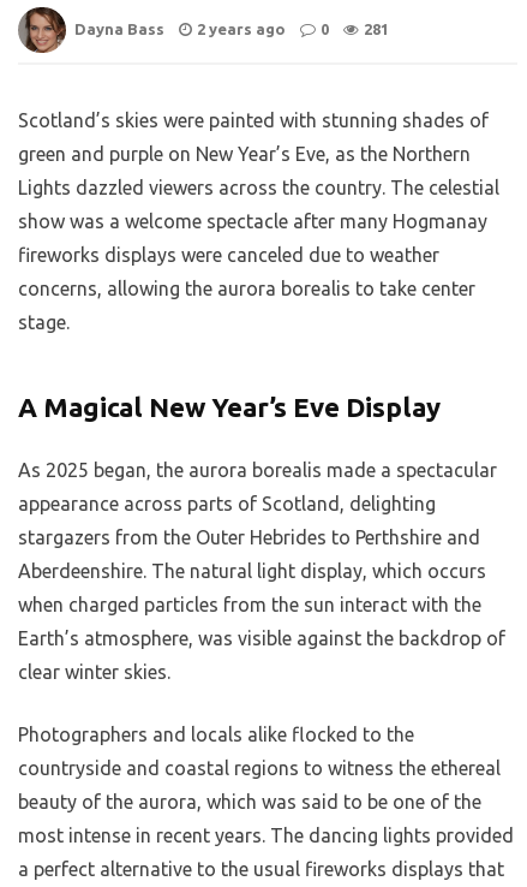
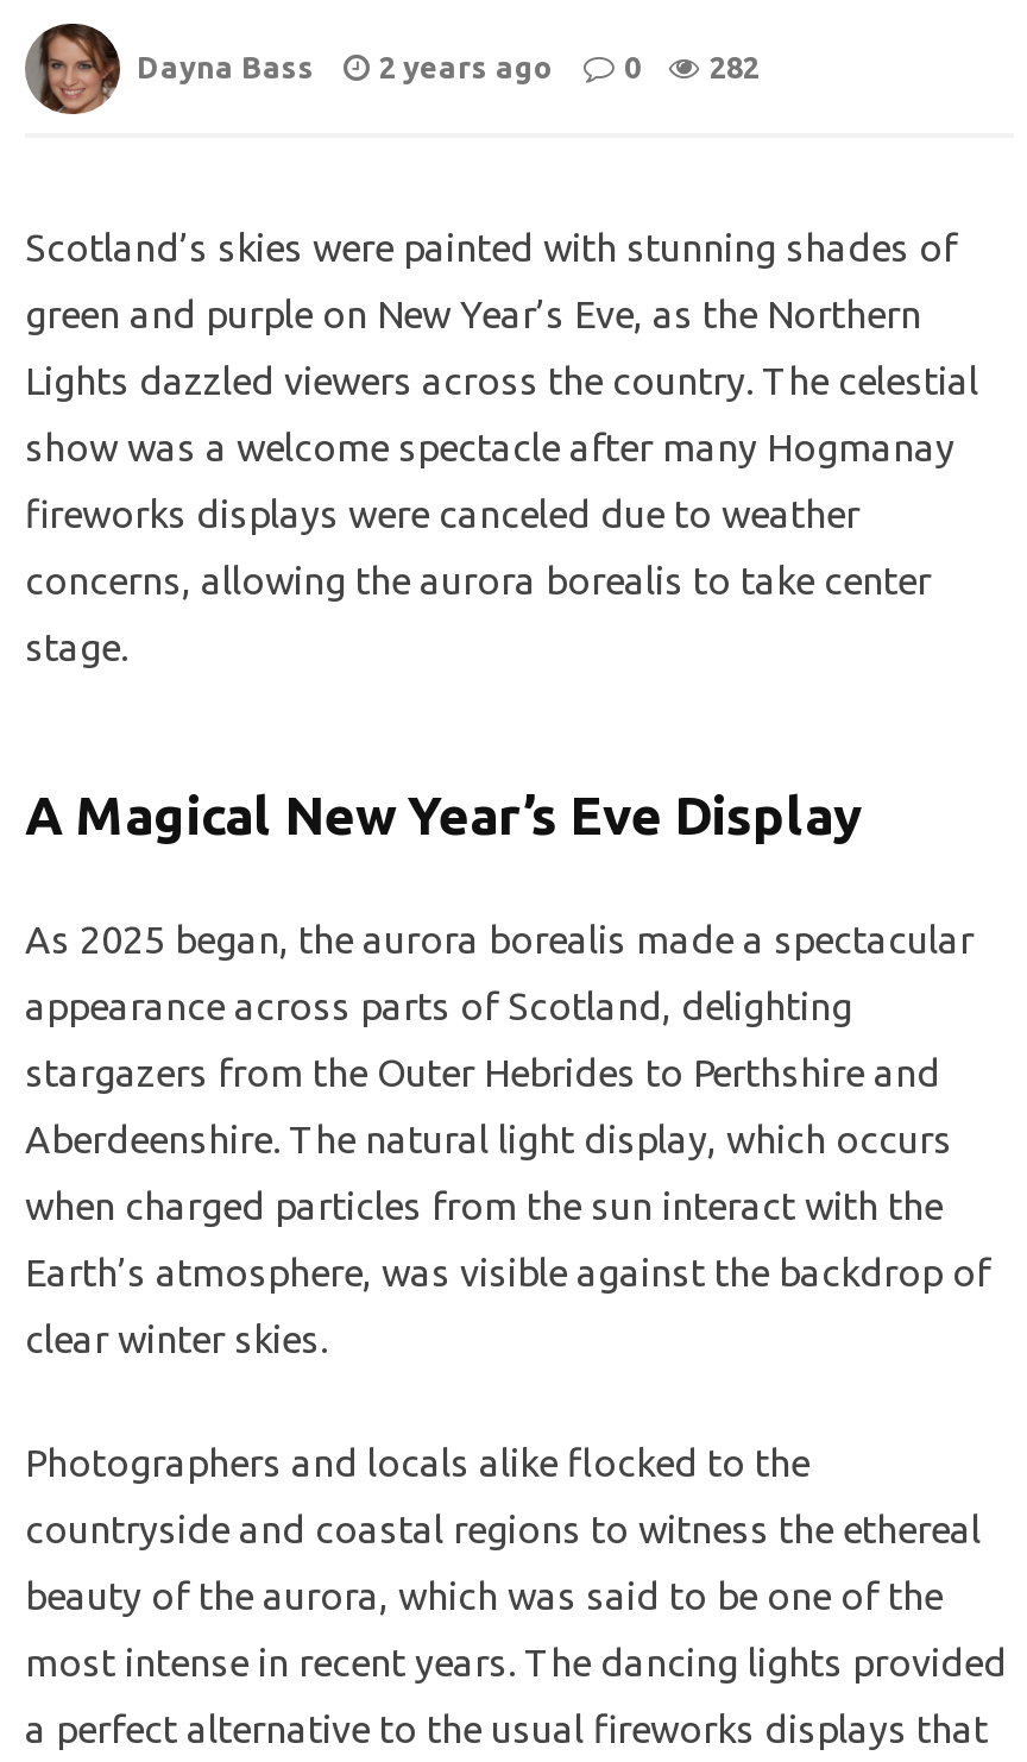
- 281
+ 282
